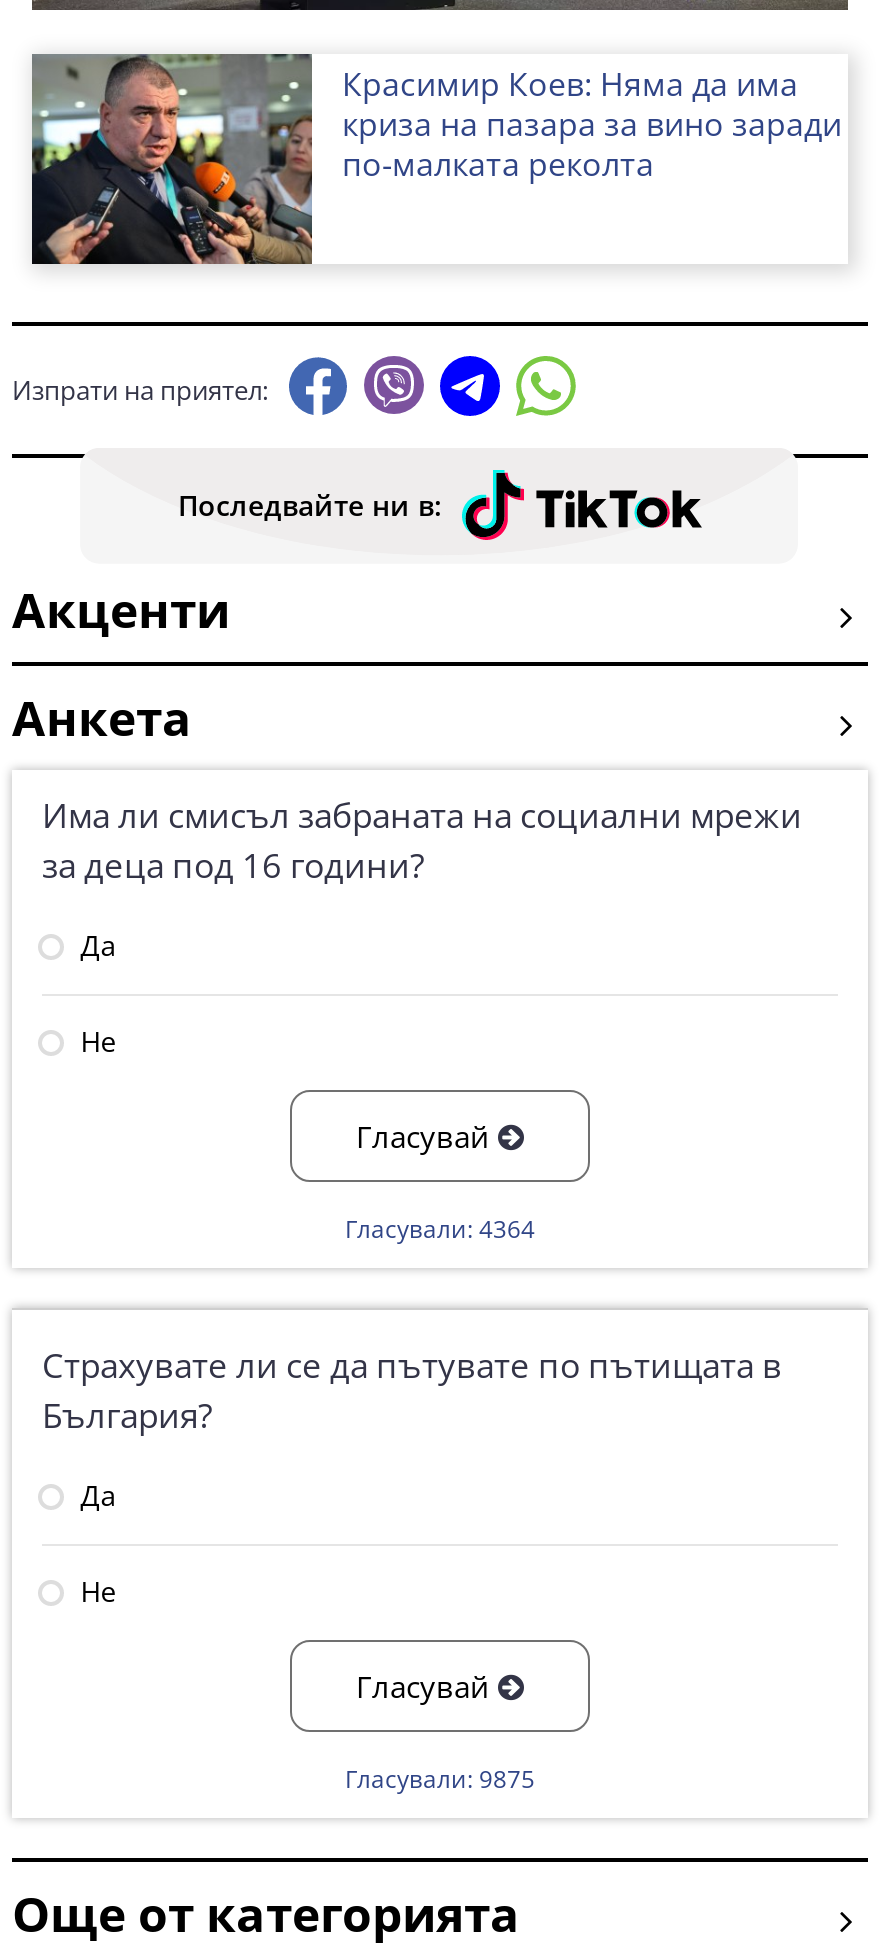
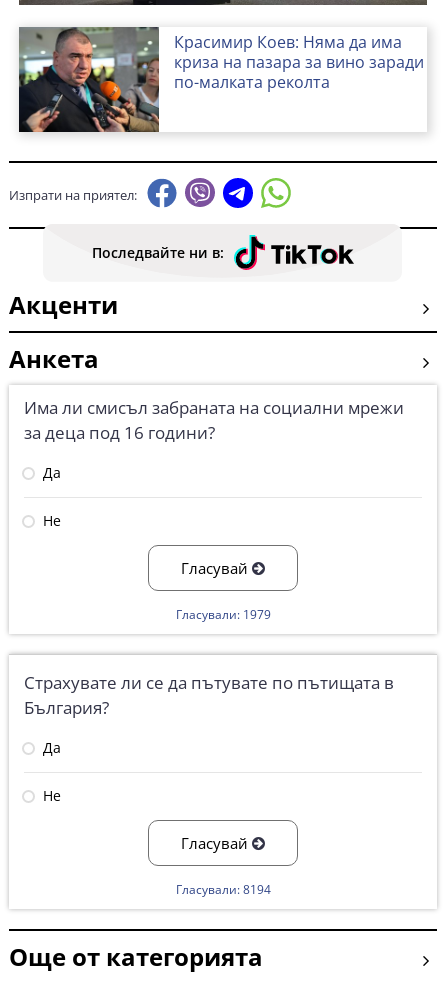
- Гласували: 4364
+ Гласували: 1979

- Гласували: 9875
+ Гласували: 8194
